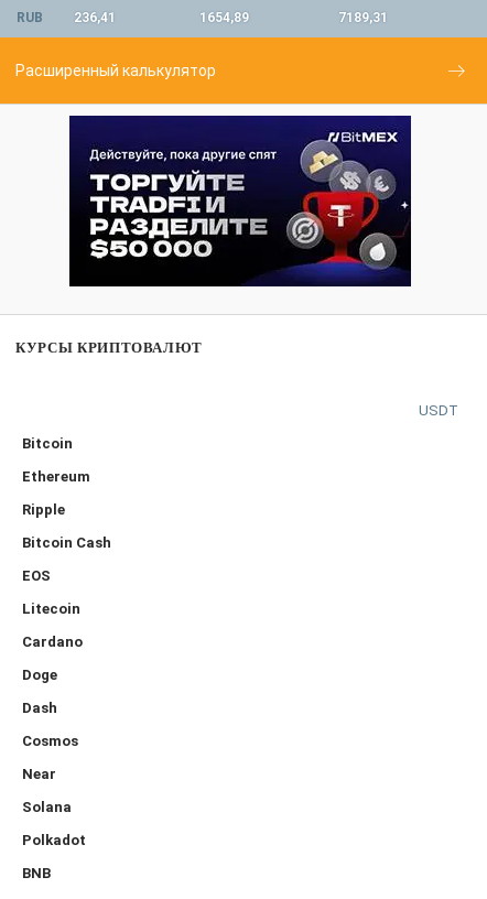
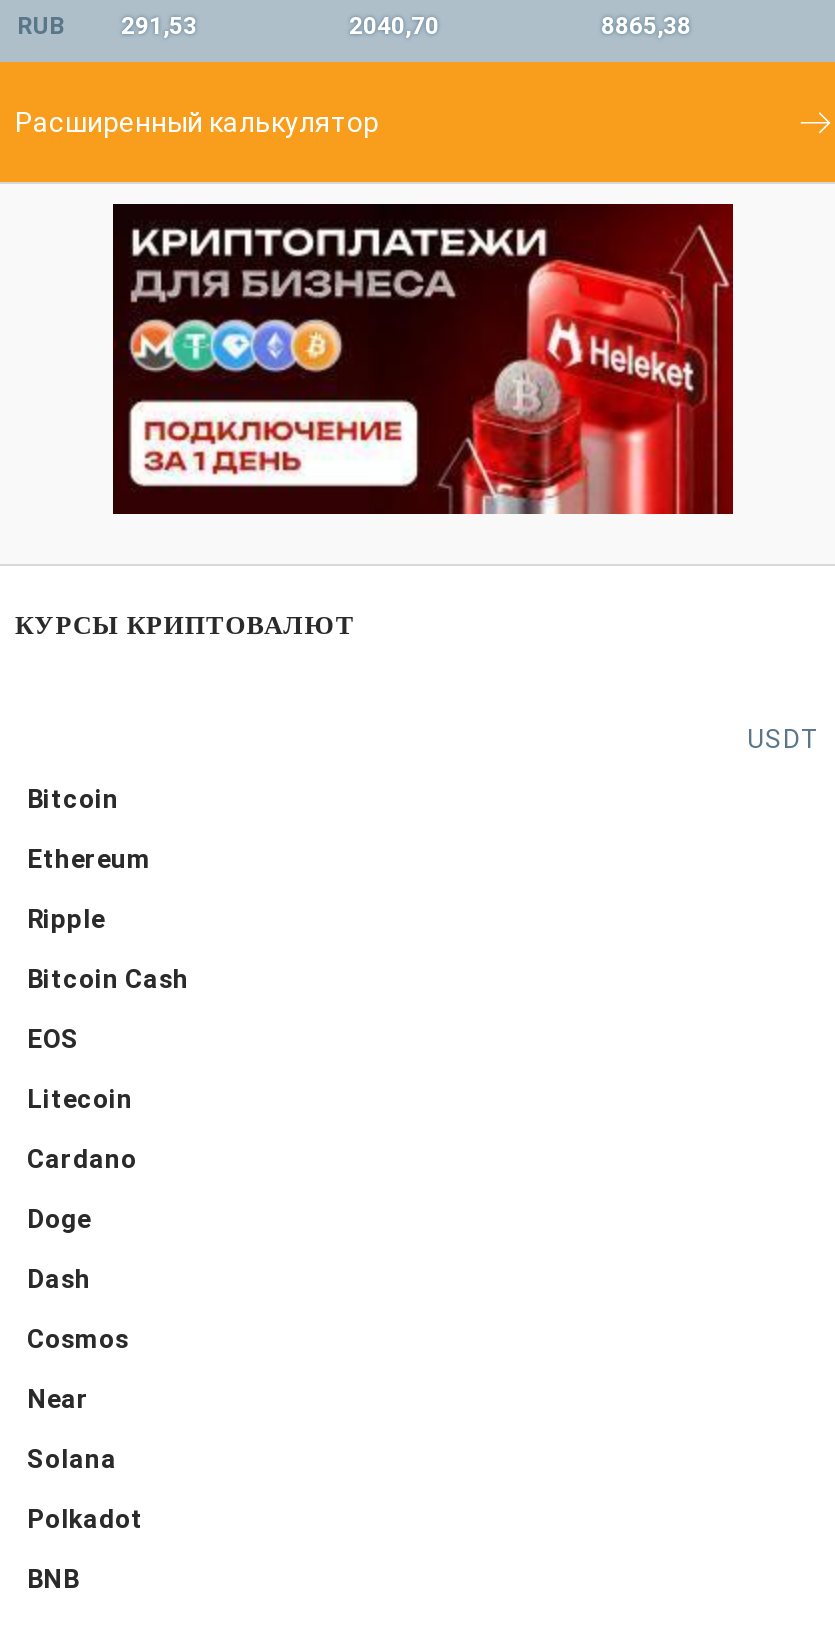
- RUB 236,41
+ RUB 291,53

- 1654,89
+ 2040,70

- 7189,31
+ 8865,38

- [image]
+ [image]
